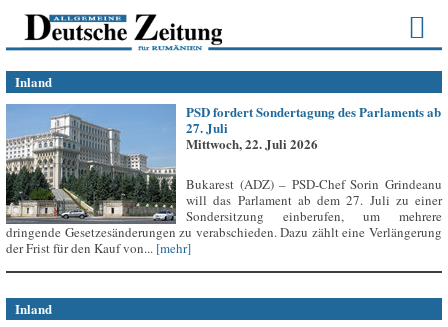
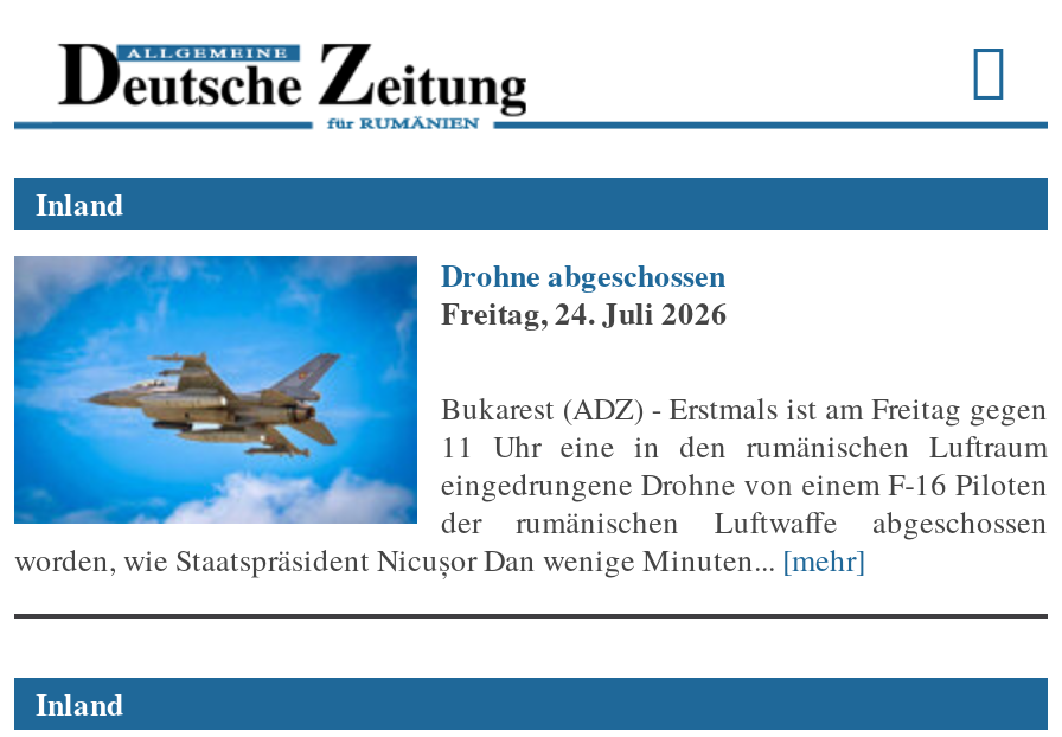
- [image]
- Bukarest (ADZ) – PSD-Chef Sorin Grindeanu
- will das Parlament ab dem 27. Juli zu einer
- Sondersitzung einberufen, um mehrere
- dringende Gesetzesänderungen zu verabschieden. Dazu zählt eine Verlängerung
- der Frist für den Kauf von... [mehr]
+ [image]
+ Bukarest (ADZ) - Erstmals ist am Freitag gegen
+ 11 Uhr eine in den rumänischen Luftraum
+ eingedrungene Drohne von einem F-16 Piloten
+ der rumänischen Luftwaffe abgeschossen
+ worden, wie Staatspräsident Nicușor Dan wenige Minuten... [mehr]

- PSD fordert Sondertagung des Parlaments ab
- 27. Juli
- Mittwoch, 22. Juli 2026
+ Drohne abgeschossen
+ Freitag, 24. Juli 2026
